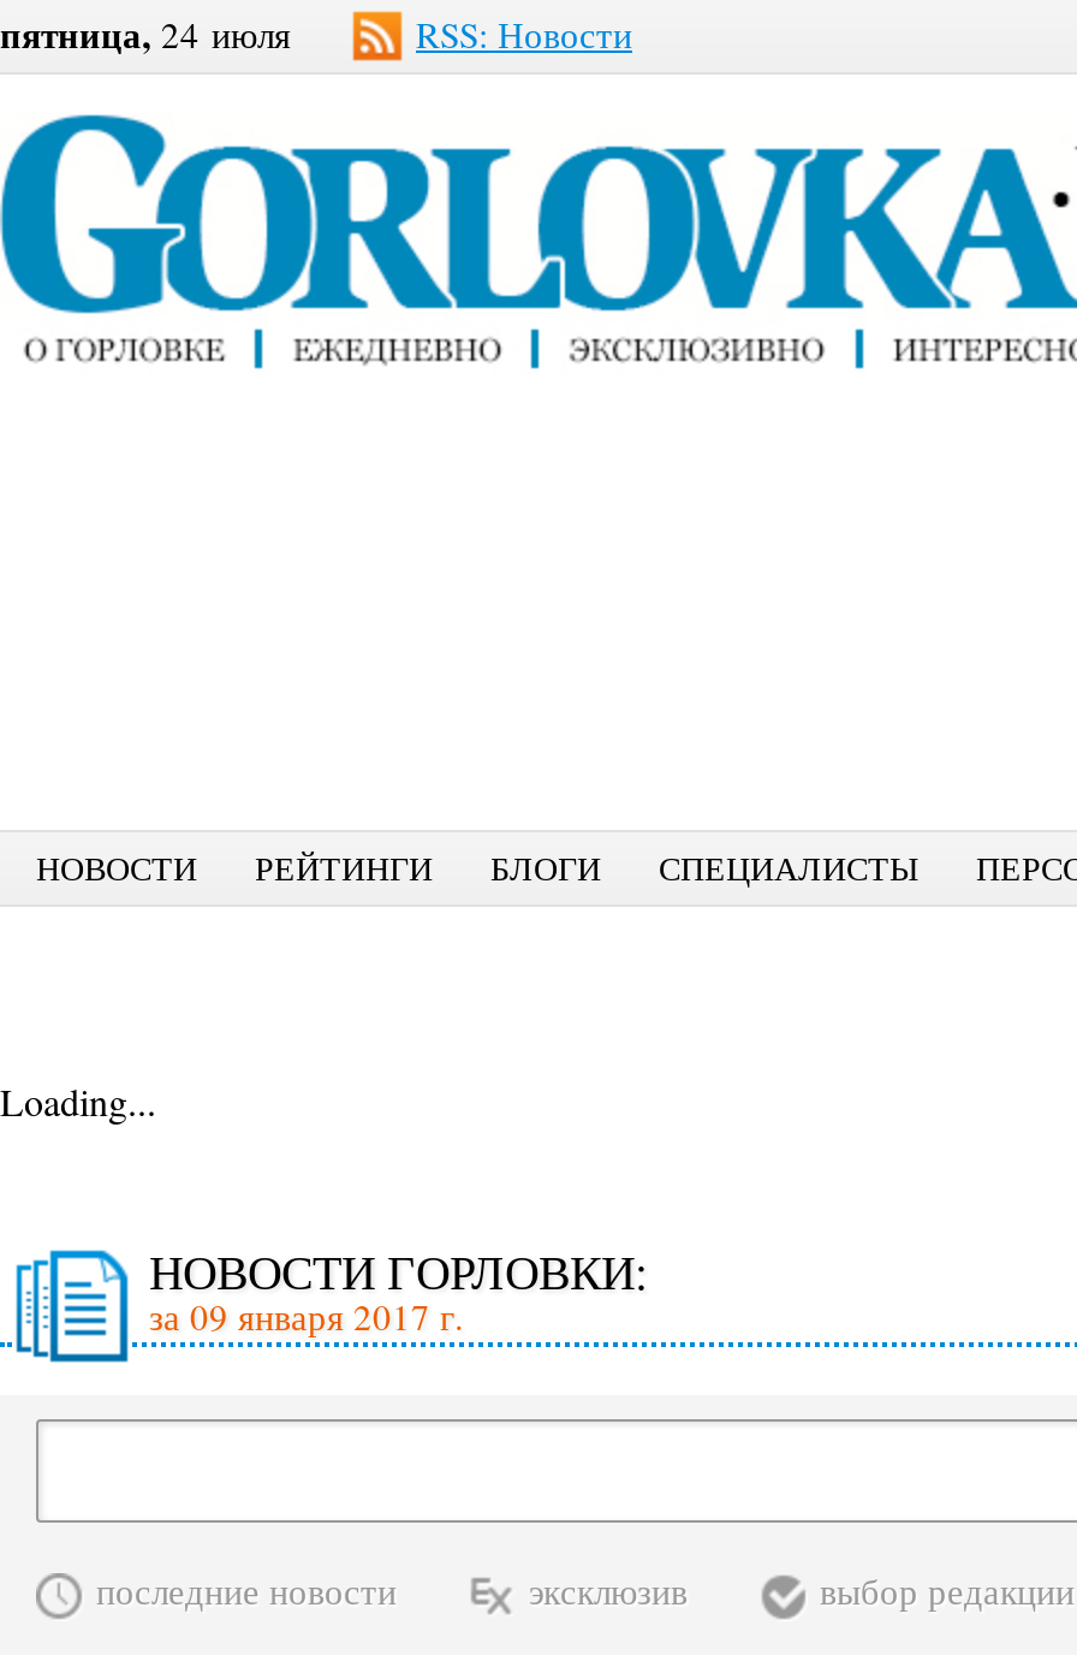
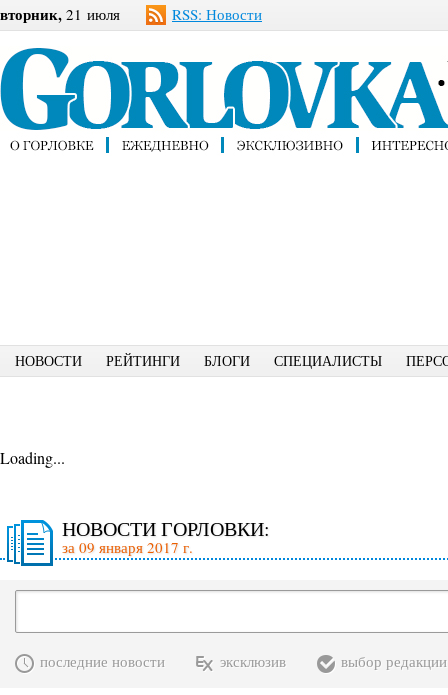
- пятница, 24 июля
+ вторник, 21 июля
